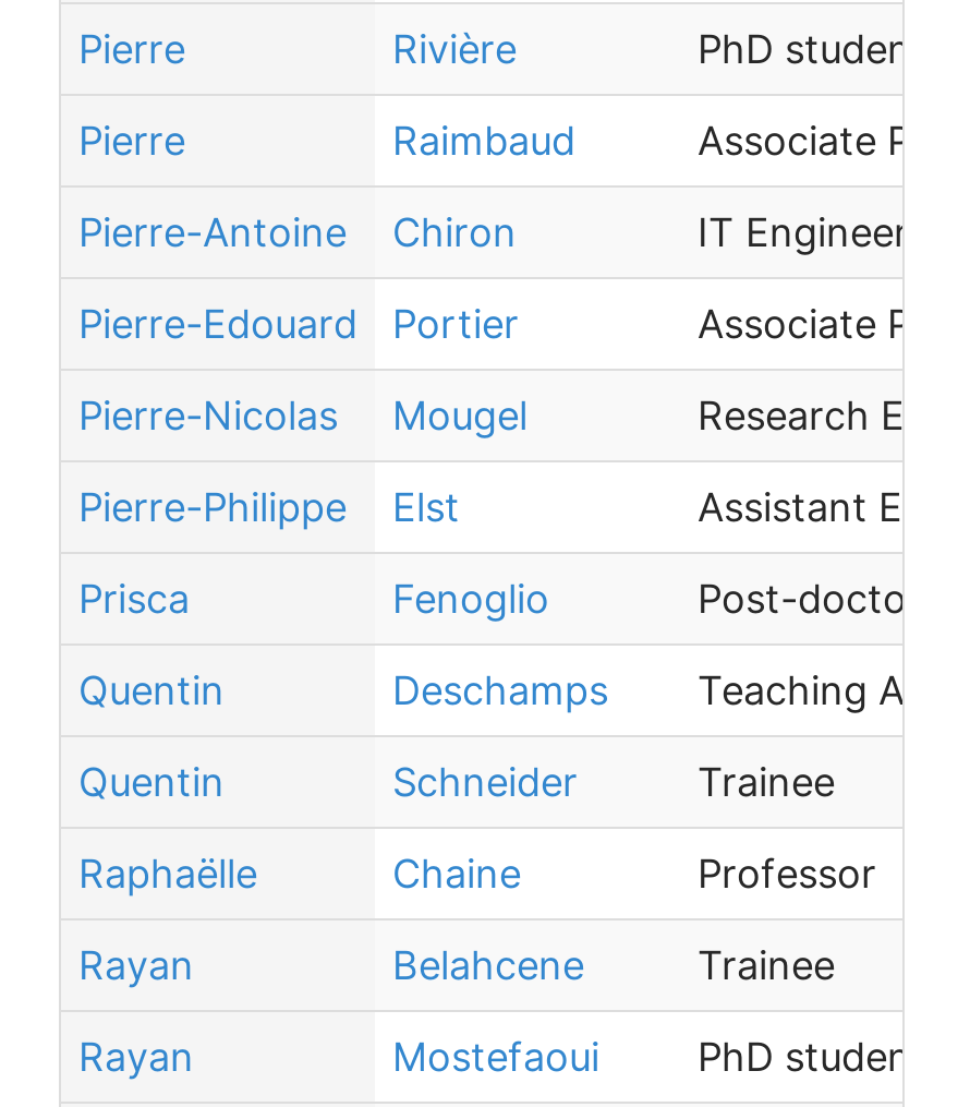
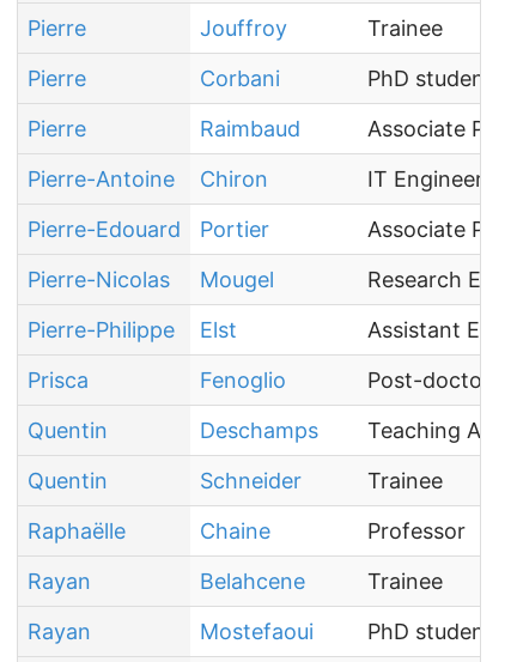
- Rivière
+ Jouffroy
+ Trainee
+ Pierre
+ Corbani
